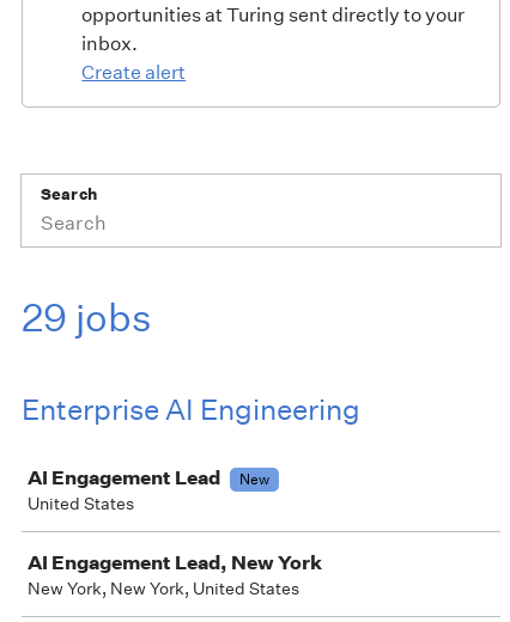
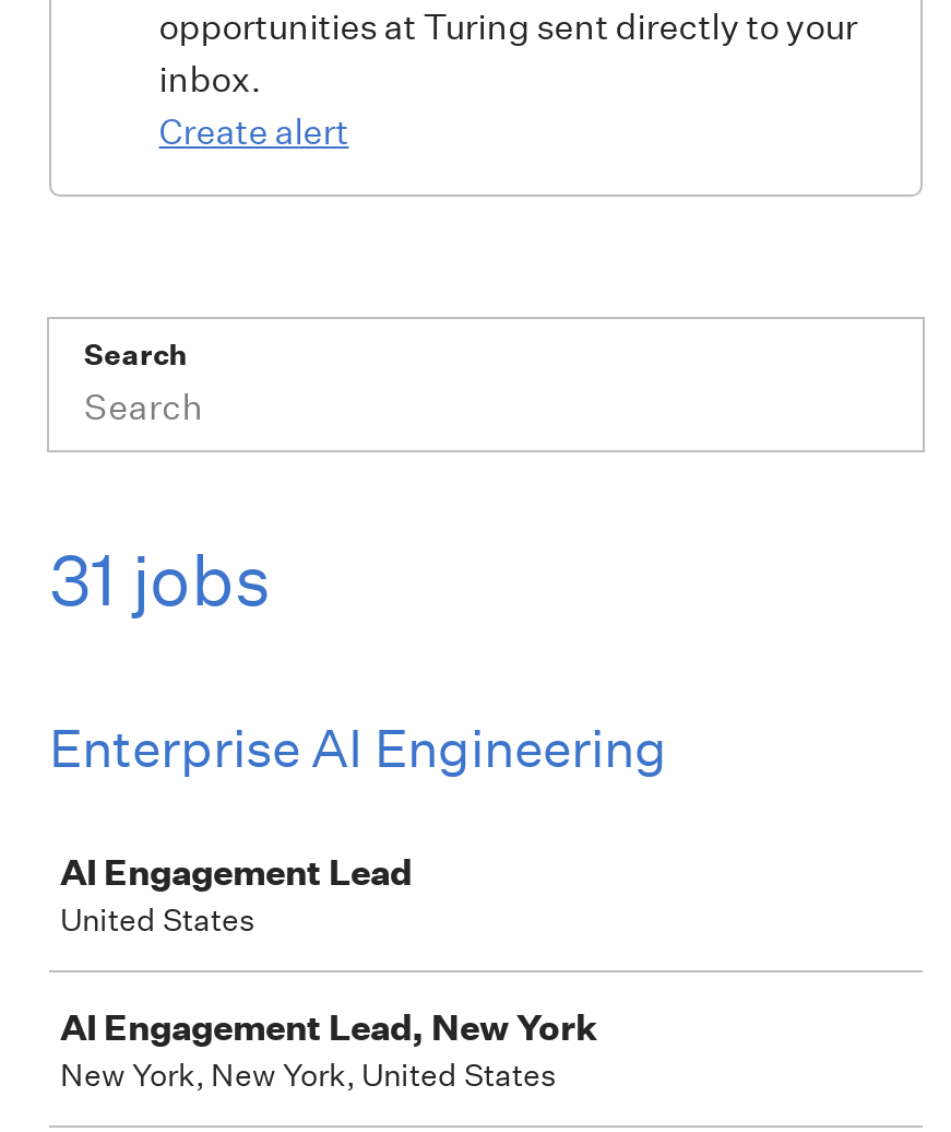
- 29 jobs
+ 31 jobs

- New
